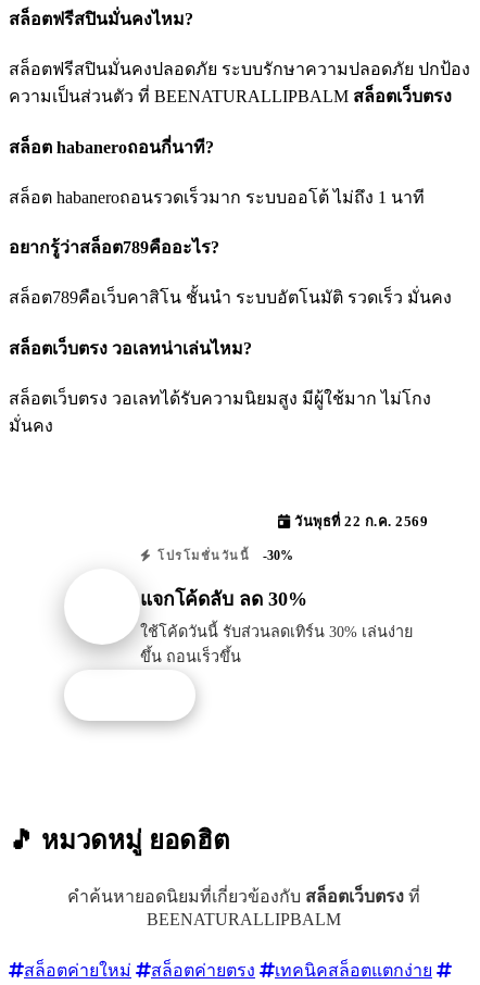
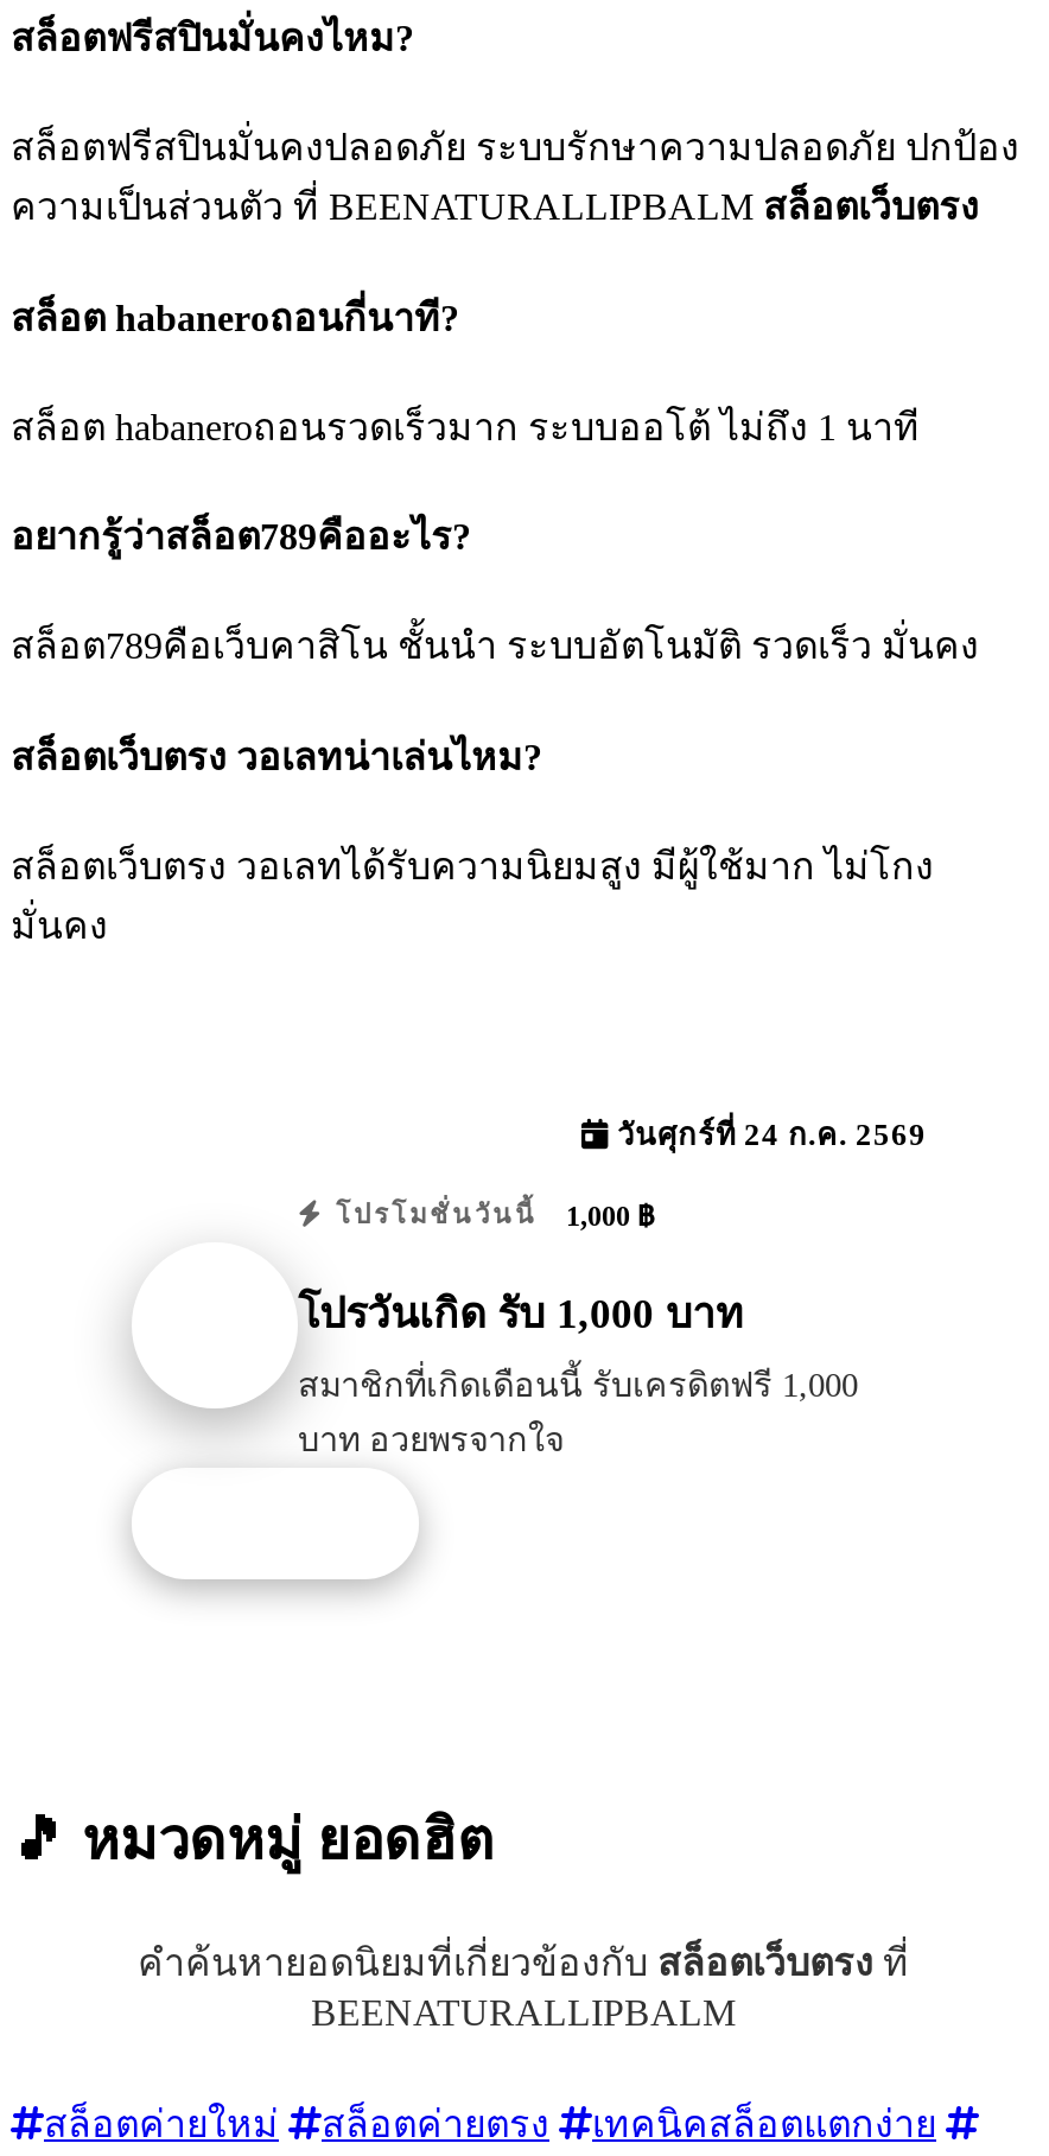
- วันพุธที่ 22 ก.ค. 2569
+ วันศุกร์ที่ 24 ก.ค. 2569

- โปรโมชั่นวันนี้ -30%
+ โปรโมชั่นวันนี้ 1,000 ฿

- แจกโค้ดลับ ลด 30%
+ โปรวันเกิด รับ 1,000 บาท

- ใช้โค้ดวันนี้ รับส่วนลดเทิร์น 30% เล่นง่าย
- ขึ้น ถอนเร็วขึ้น
+ สมาชิกที่เกิดเดือนนี้ รับเครดิตฟรี 1,000
+ บาท อวยพรจากใจ
